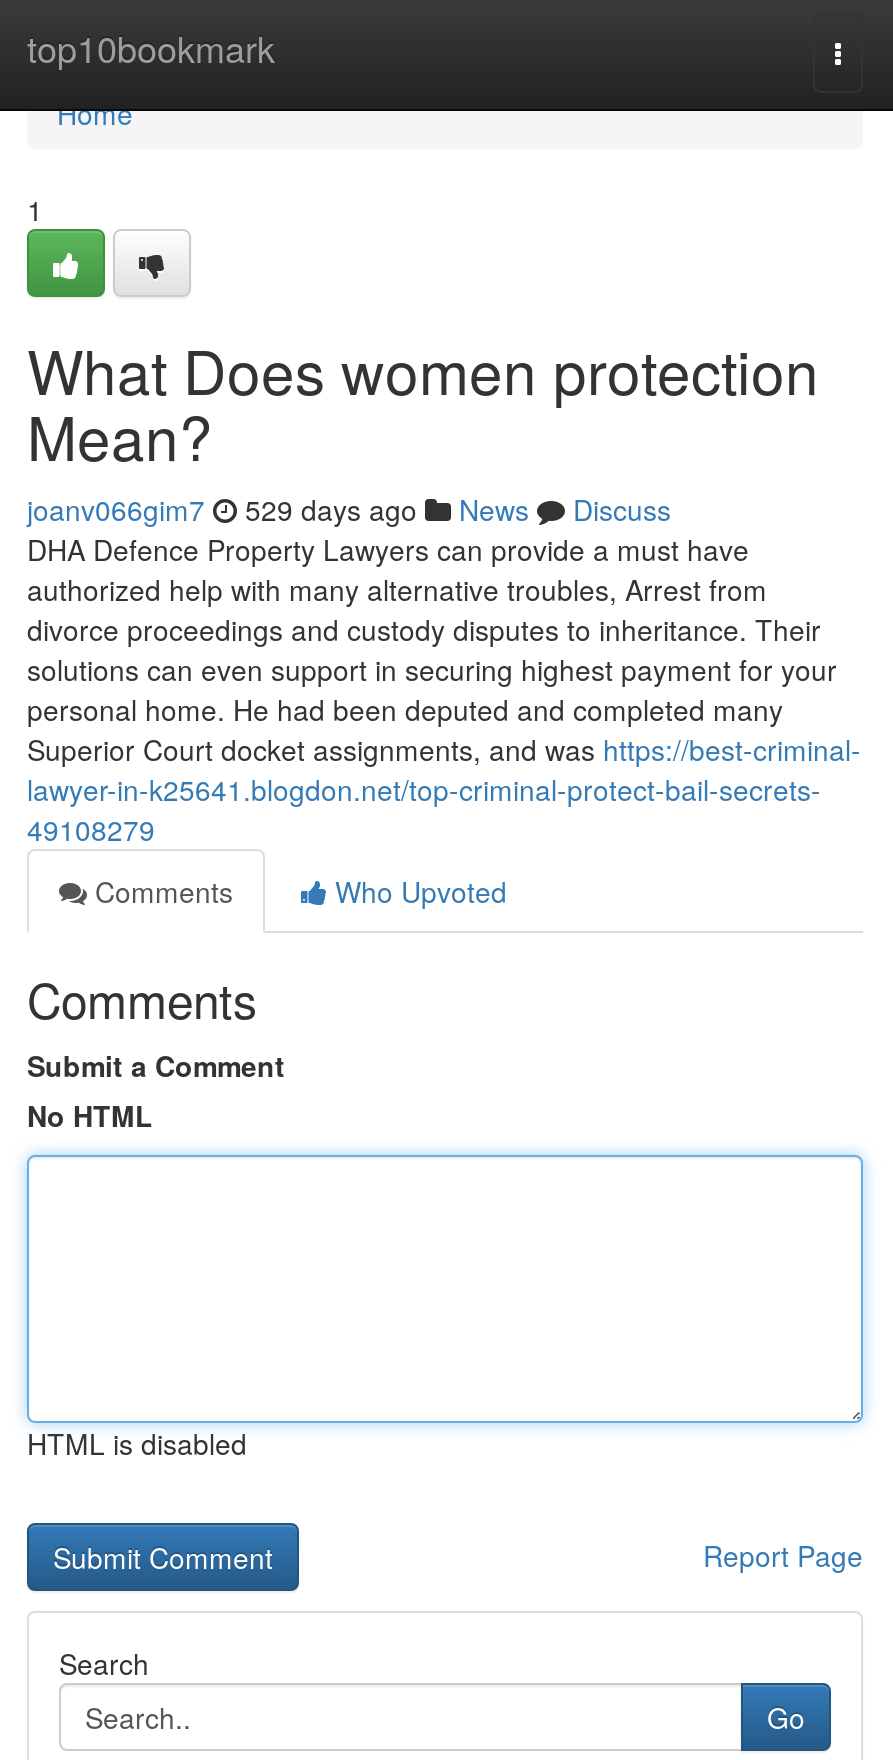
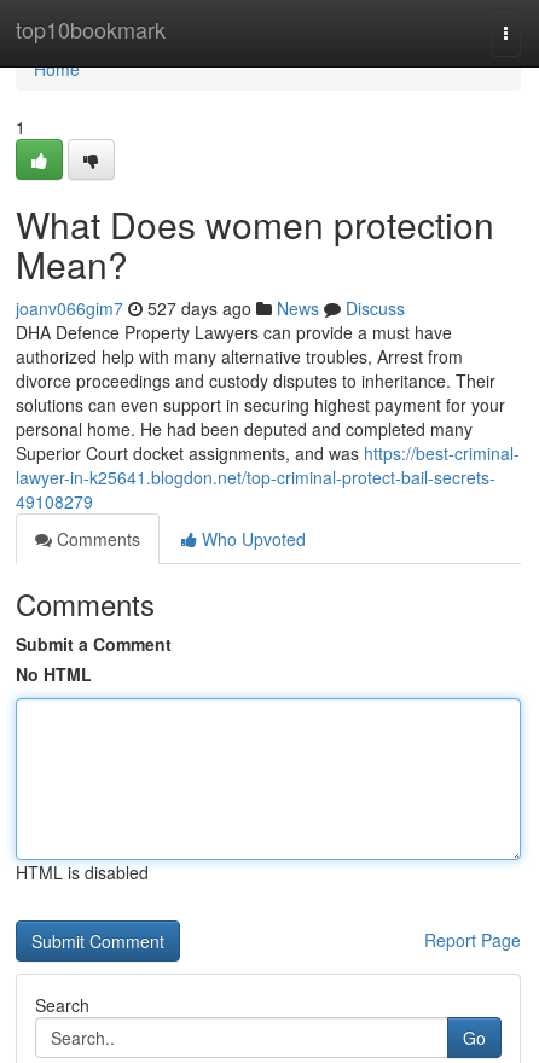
- joanv066gim7 529 days ago News Discuss
+ joanv066gim7 527 days ago News Discuss
